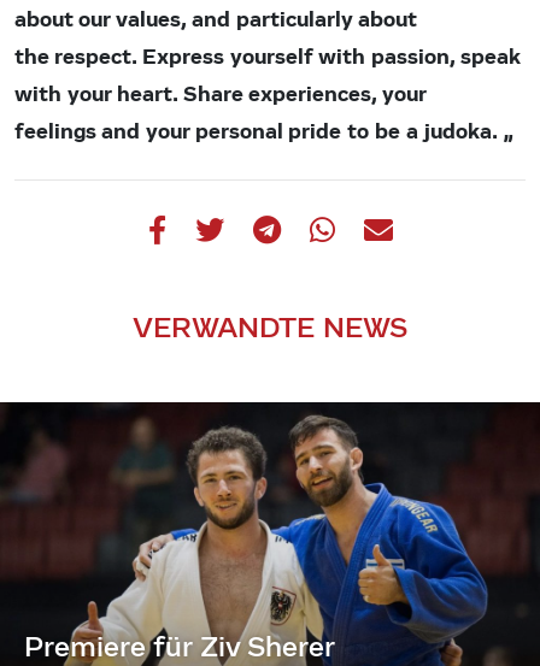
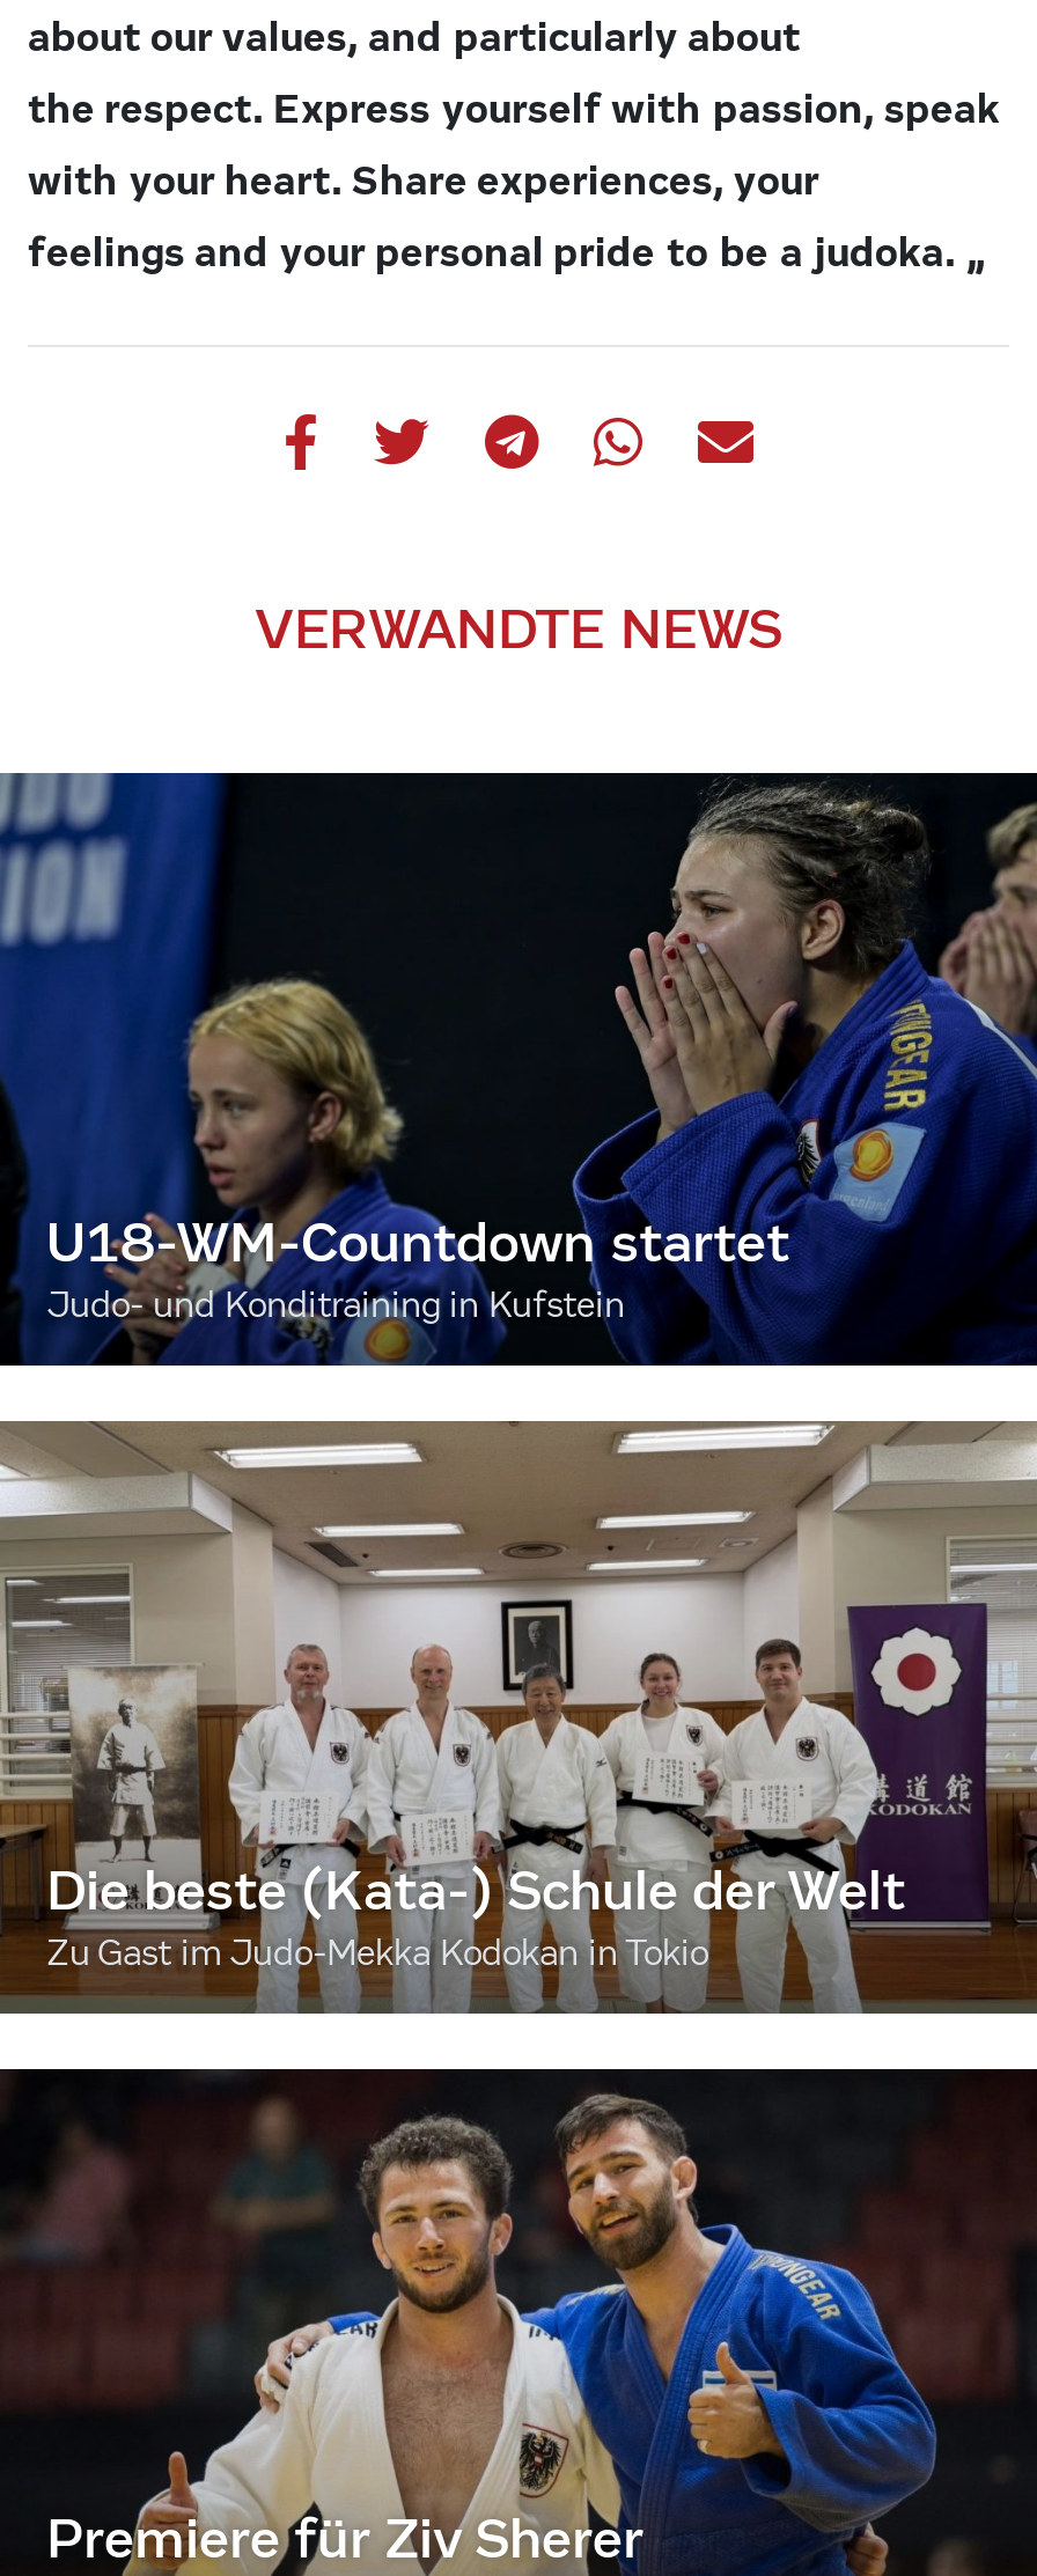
+ [image]
+ U18-WM-Countdown startet
+ Judo- und Konditraining in Kufstein

+ [image]
+ Die beste (Kata-) Schule der Welt
+ Zu Gast im Judo-Mekka Kodokan in Tokio
